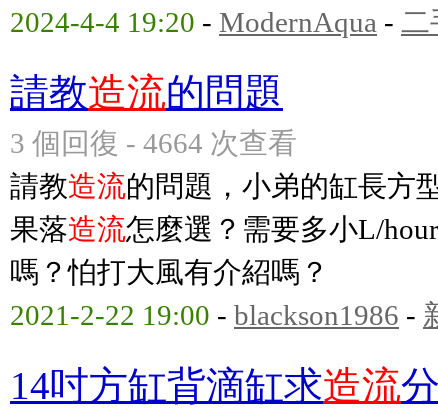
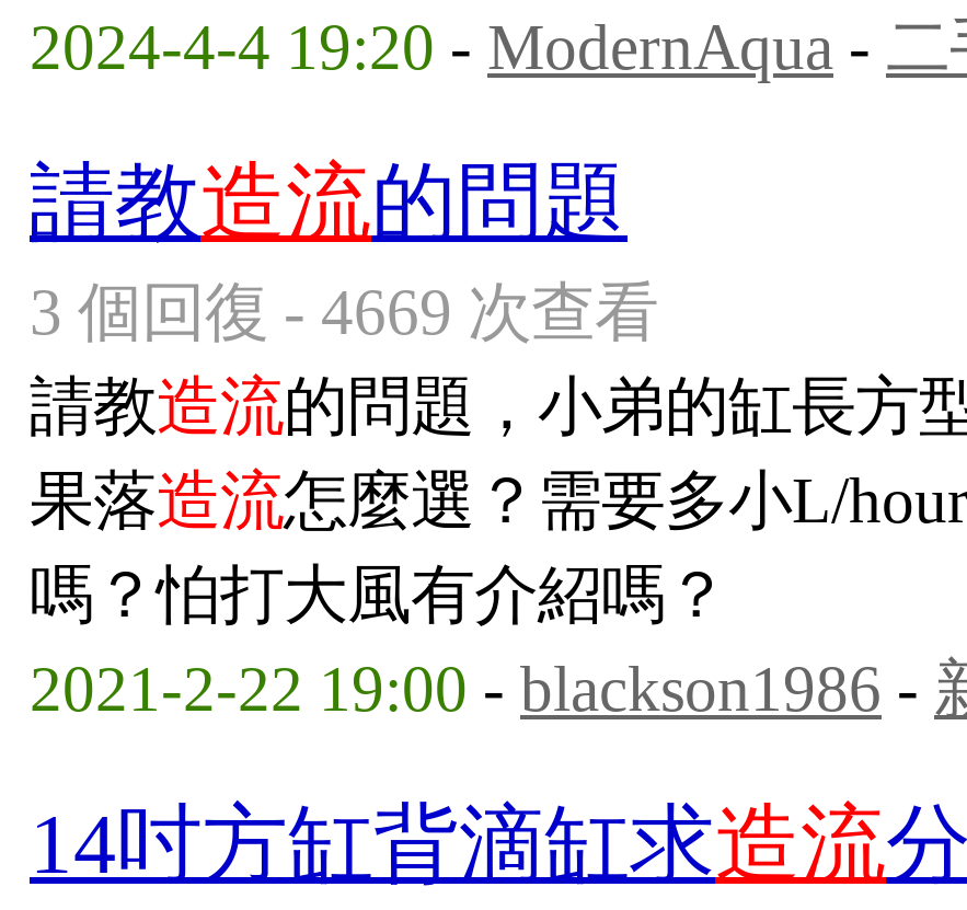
- 3 個回復 - 4664 次查看
+ 3 個回復 - 4669 次查看
